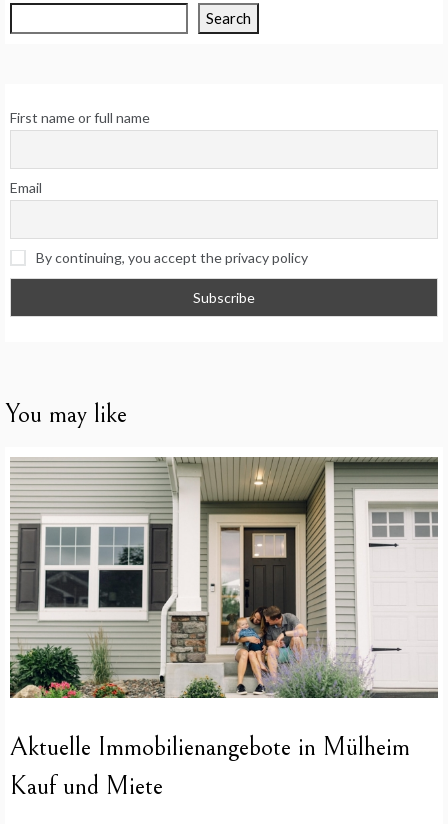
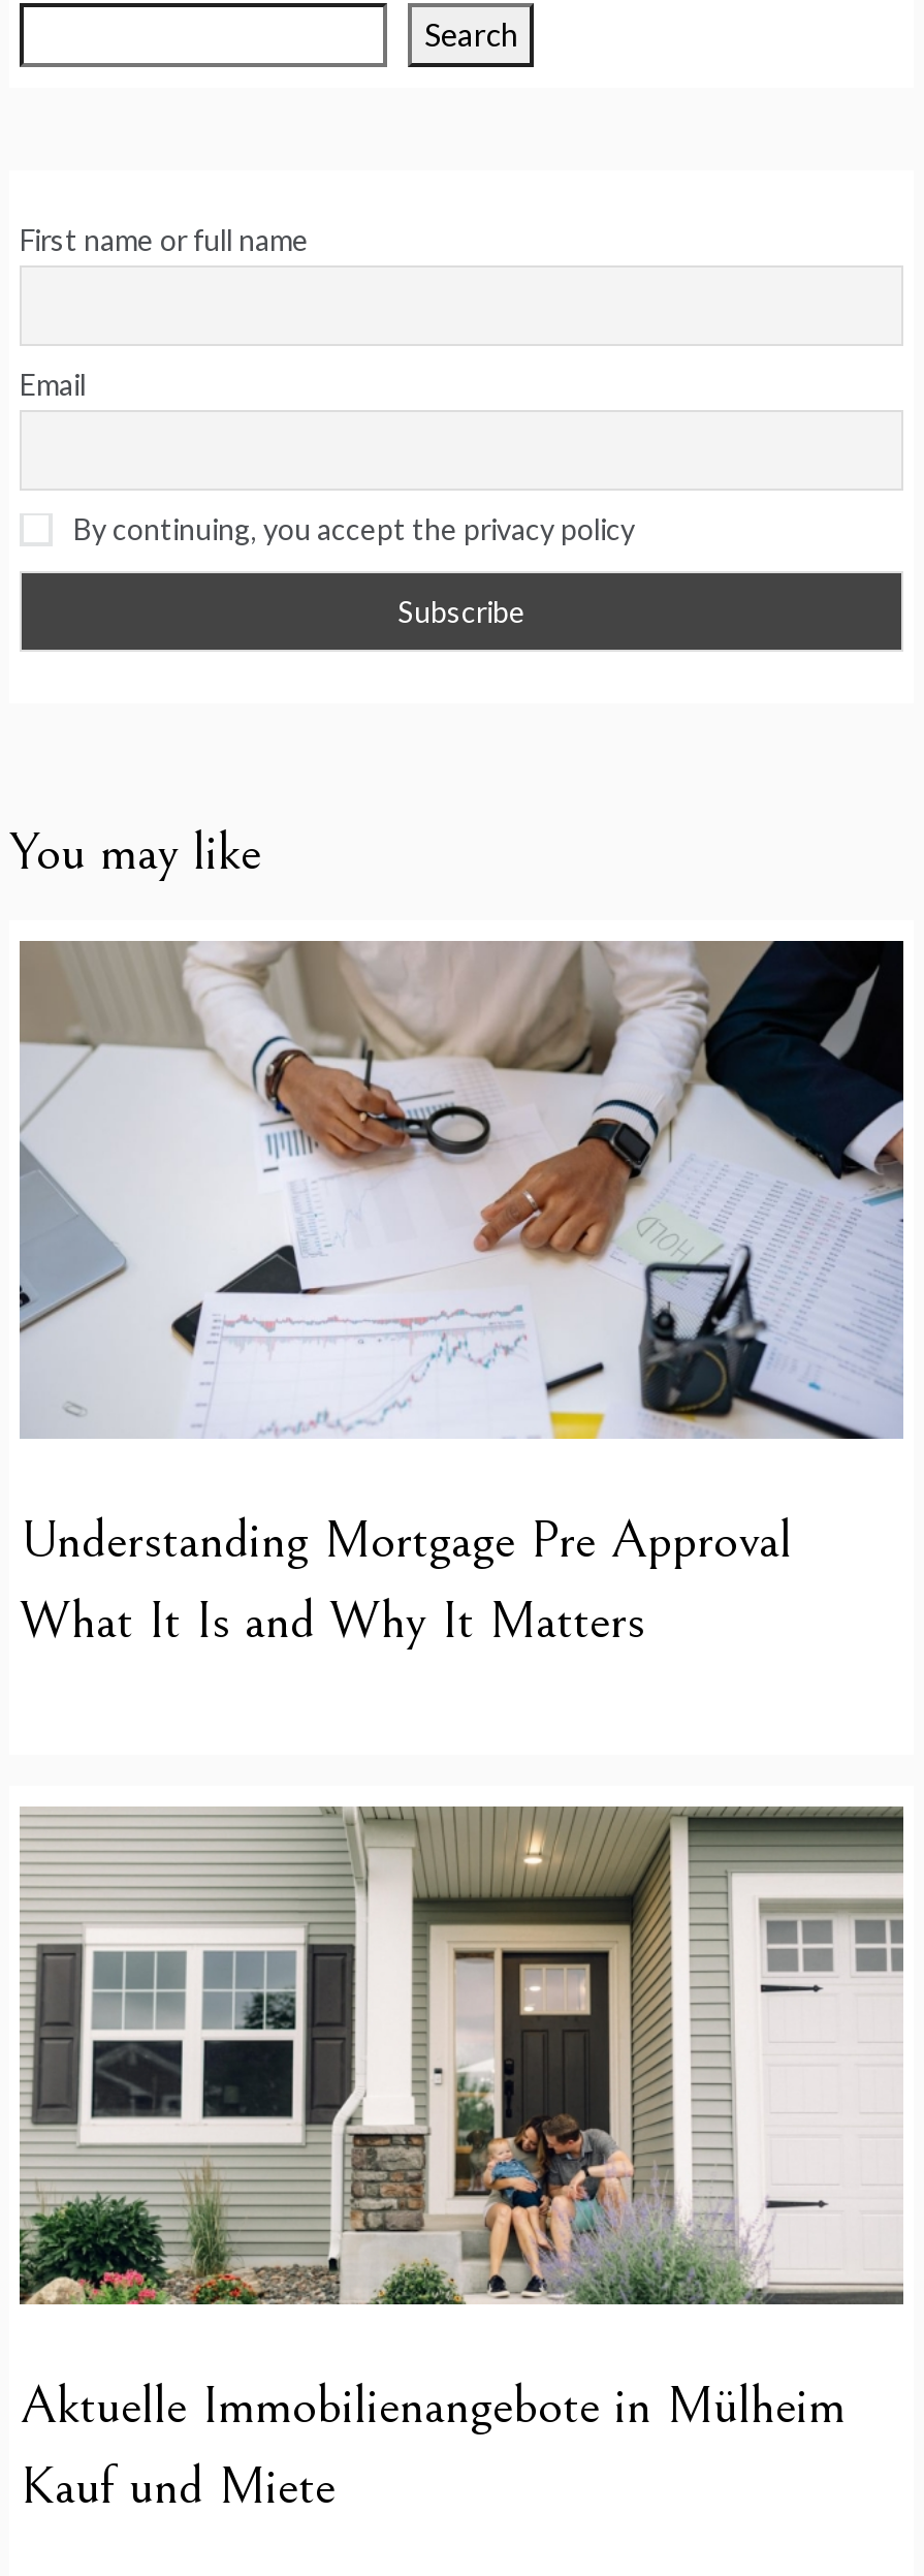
+ [image]
+ Understanding Mortgage Pre Approval
+ What It Is and Why It Matters
